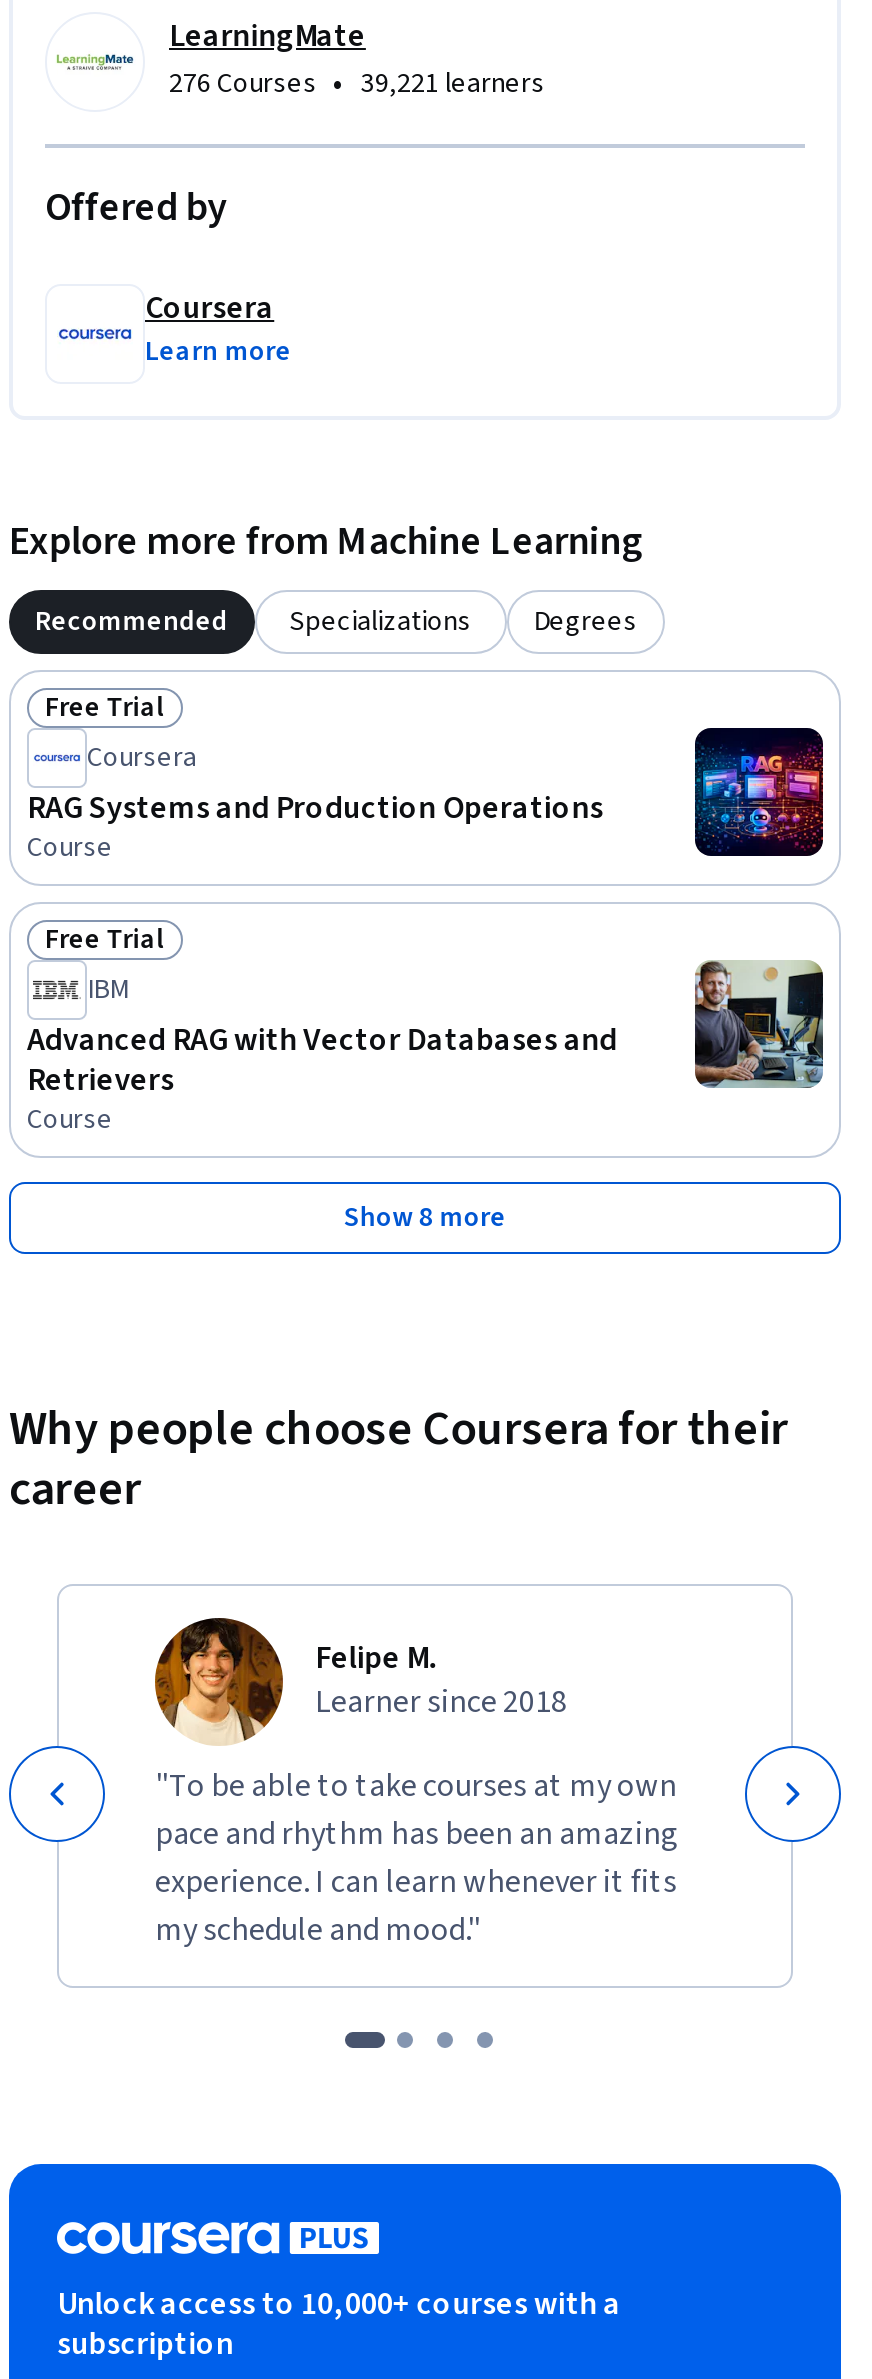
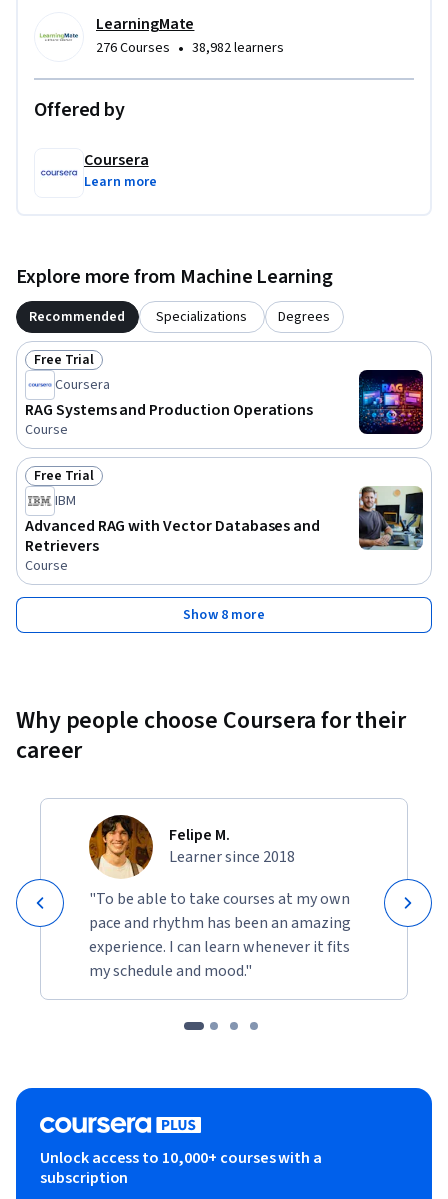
- 276 Courses • 39,221 learners
+ 276 Courses • 38,982 learners
